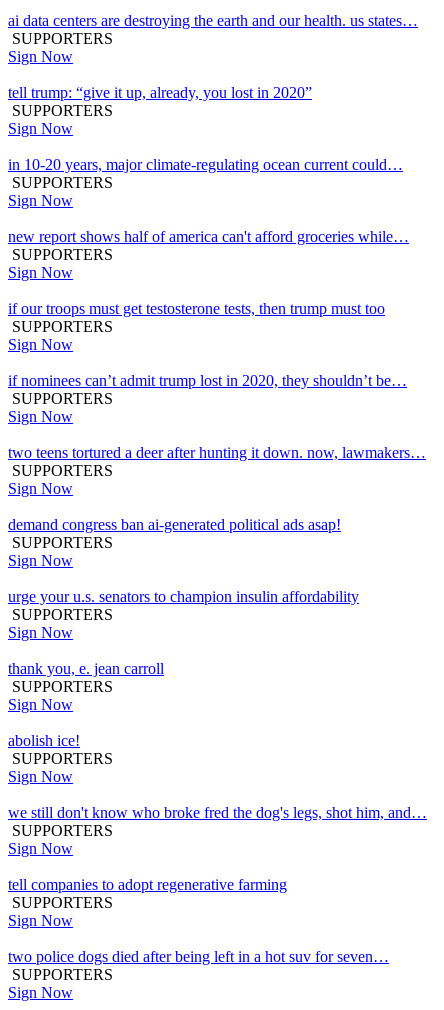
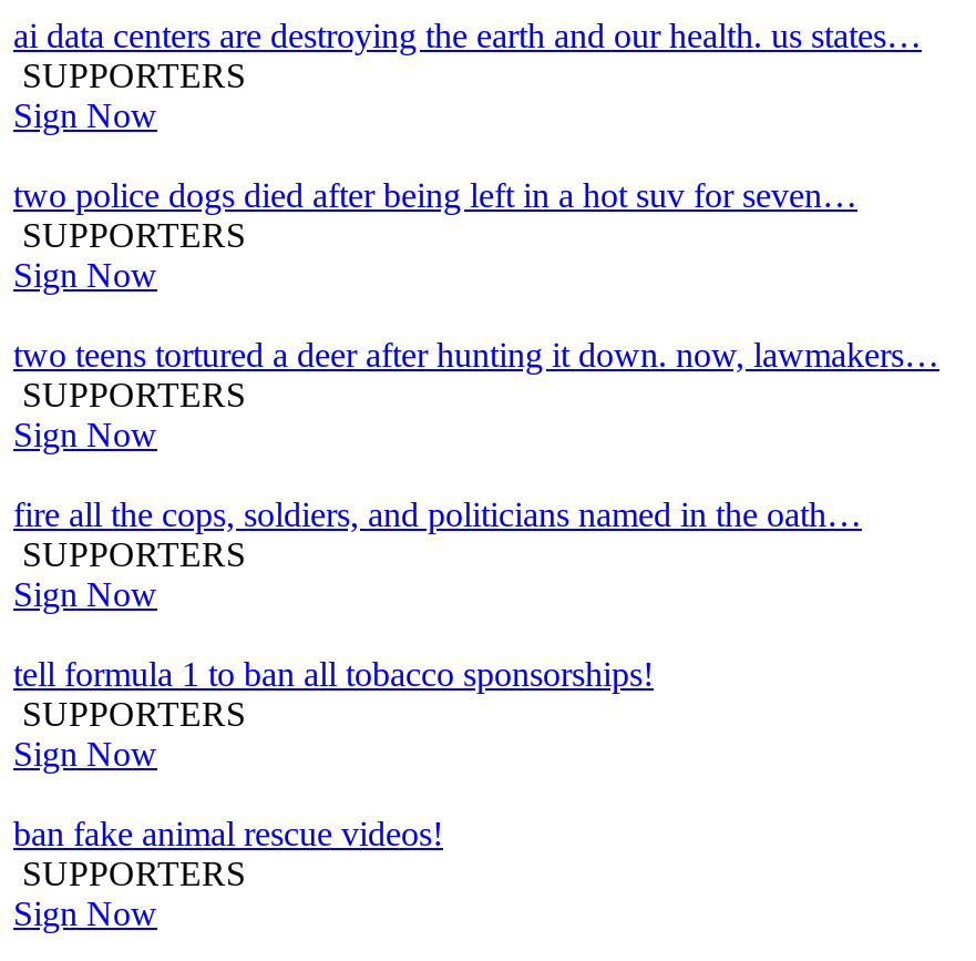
- tell trump: “give it up, already, you lost in 2020”
- SUPPORTERS
- Sign Now
- in 10-20 years, major climate-regulating ocean current could…
- SUPPORTERS
- Sign Now
- new report shows half of america can't afford groceries while…
- SUPPORTERS
- Sign Now
- if our troops must get testosterone tests, then trump must too
- SUPPORTERS
- Sign Now
- if nominees can’t admit trump lost in 2020, they shouldn’t be…

- demand congress ban ai-generated political ads asap!
+ fire all the cops, soldiers, and politicians named in the oath…

- urge your u.s. senators to champion insulin affordability
+ tell formula 1 to ban all tobacco sponsorships!

- thank you, e. jean carroll
- SUPPORTERS
- Sign Now
- abolish ice!
- SUPPORTERS
- Sign Now
- we still don't know who broke fred the dog's legs, shot him, and…
- SUPPORTERS
- Sign Now
- tell companies to adopt regenerative farming
- SUPPORTERS
- Sign Now
+ ban fake animal rescue videos!

moved up: two police dogs died after being left in a hot suv for seven…
